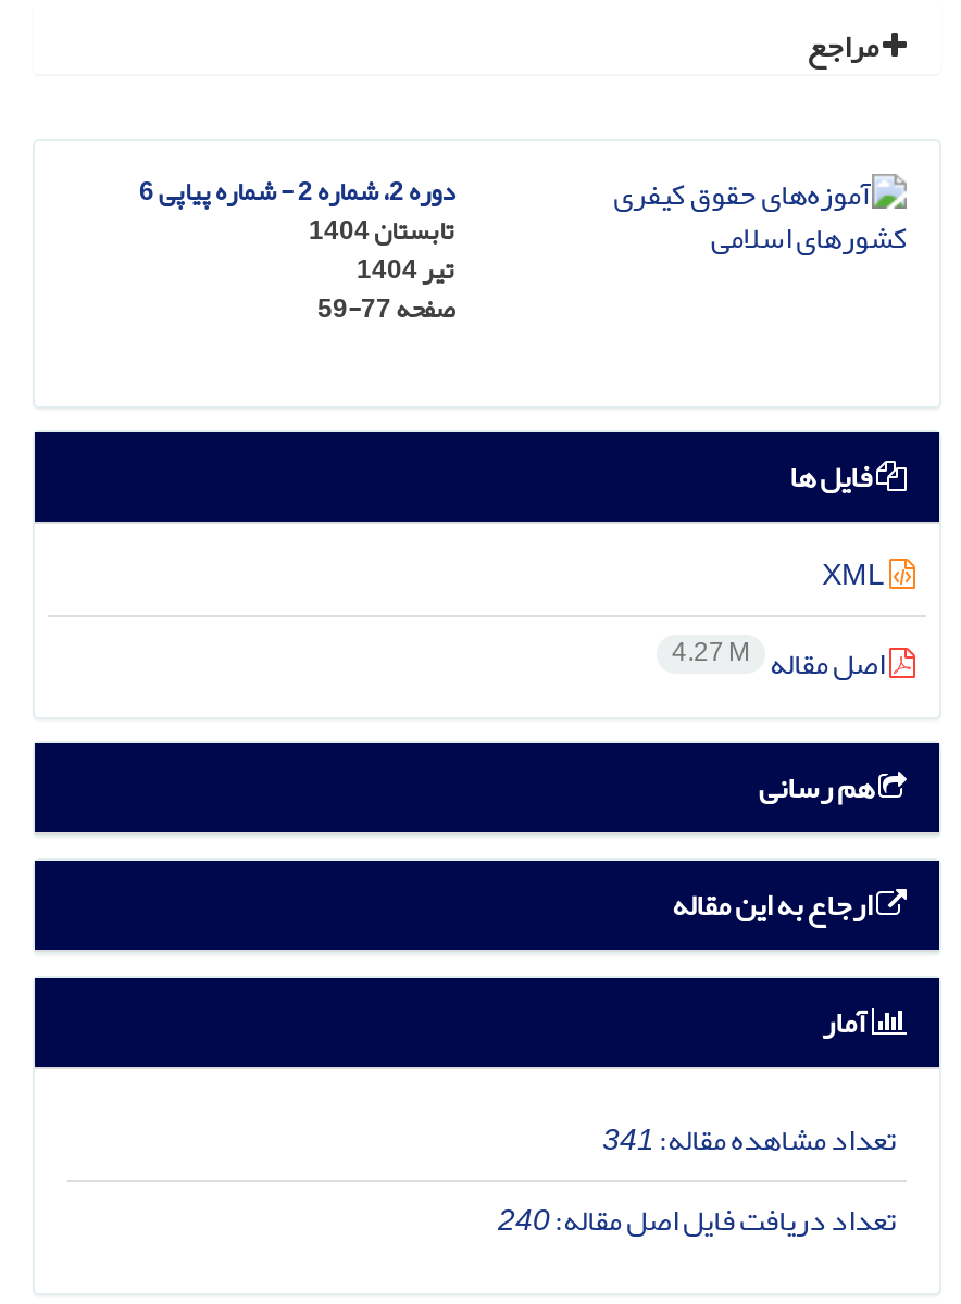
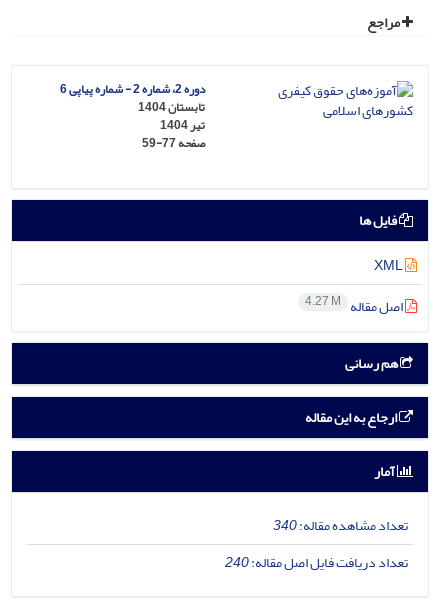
- تعداد مشاهده مقاله:341
+ تعداد مشاهده مقاله:340
